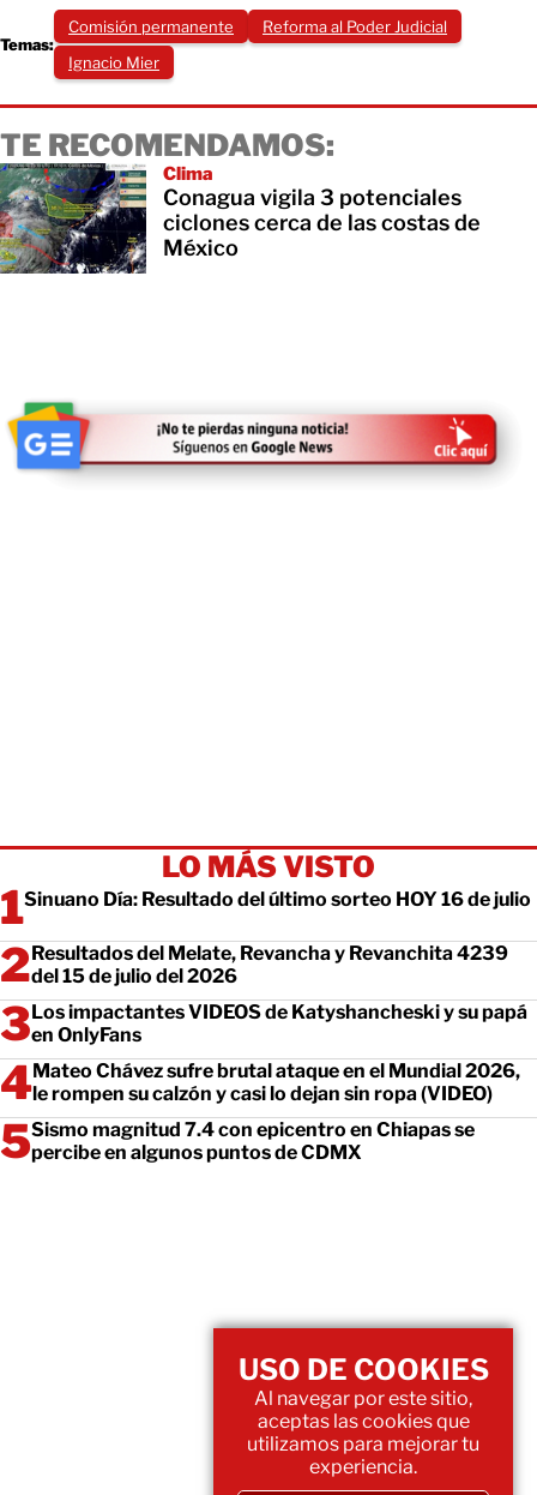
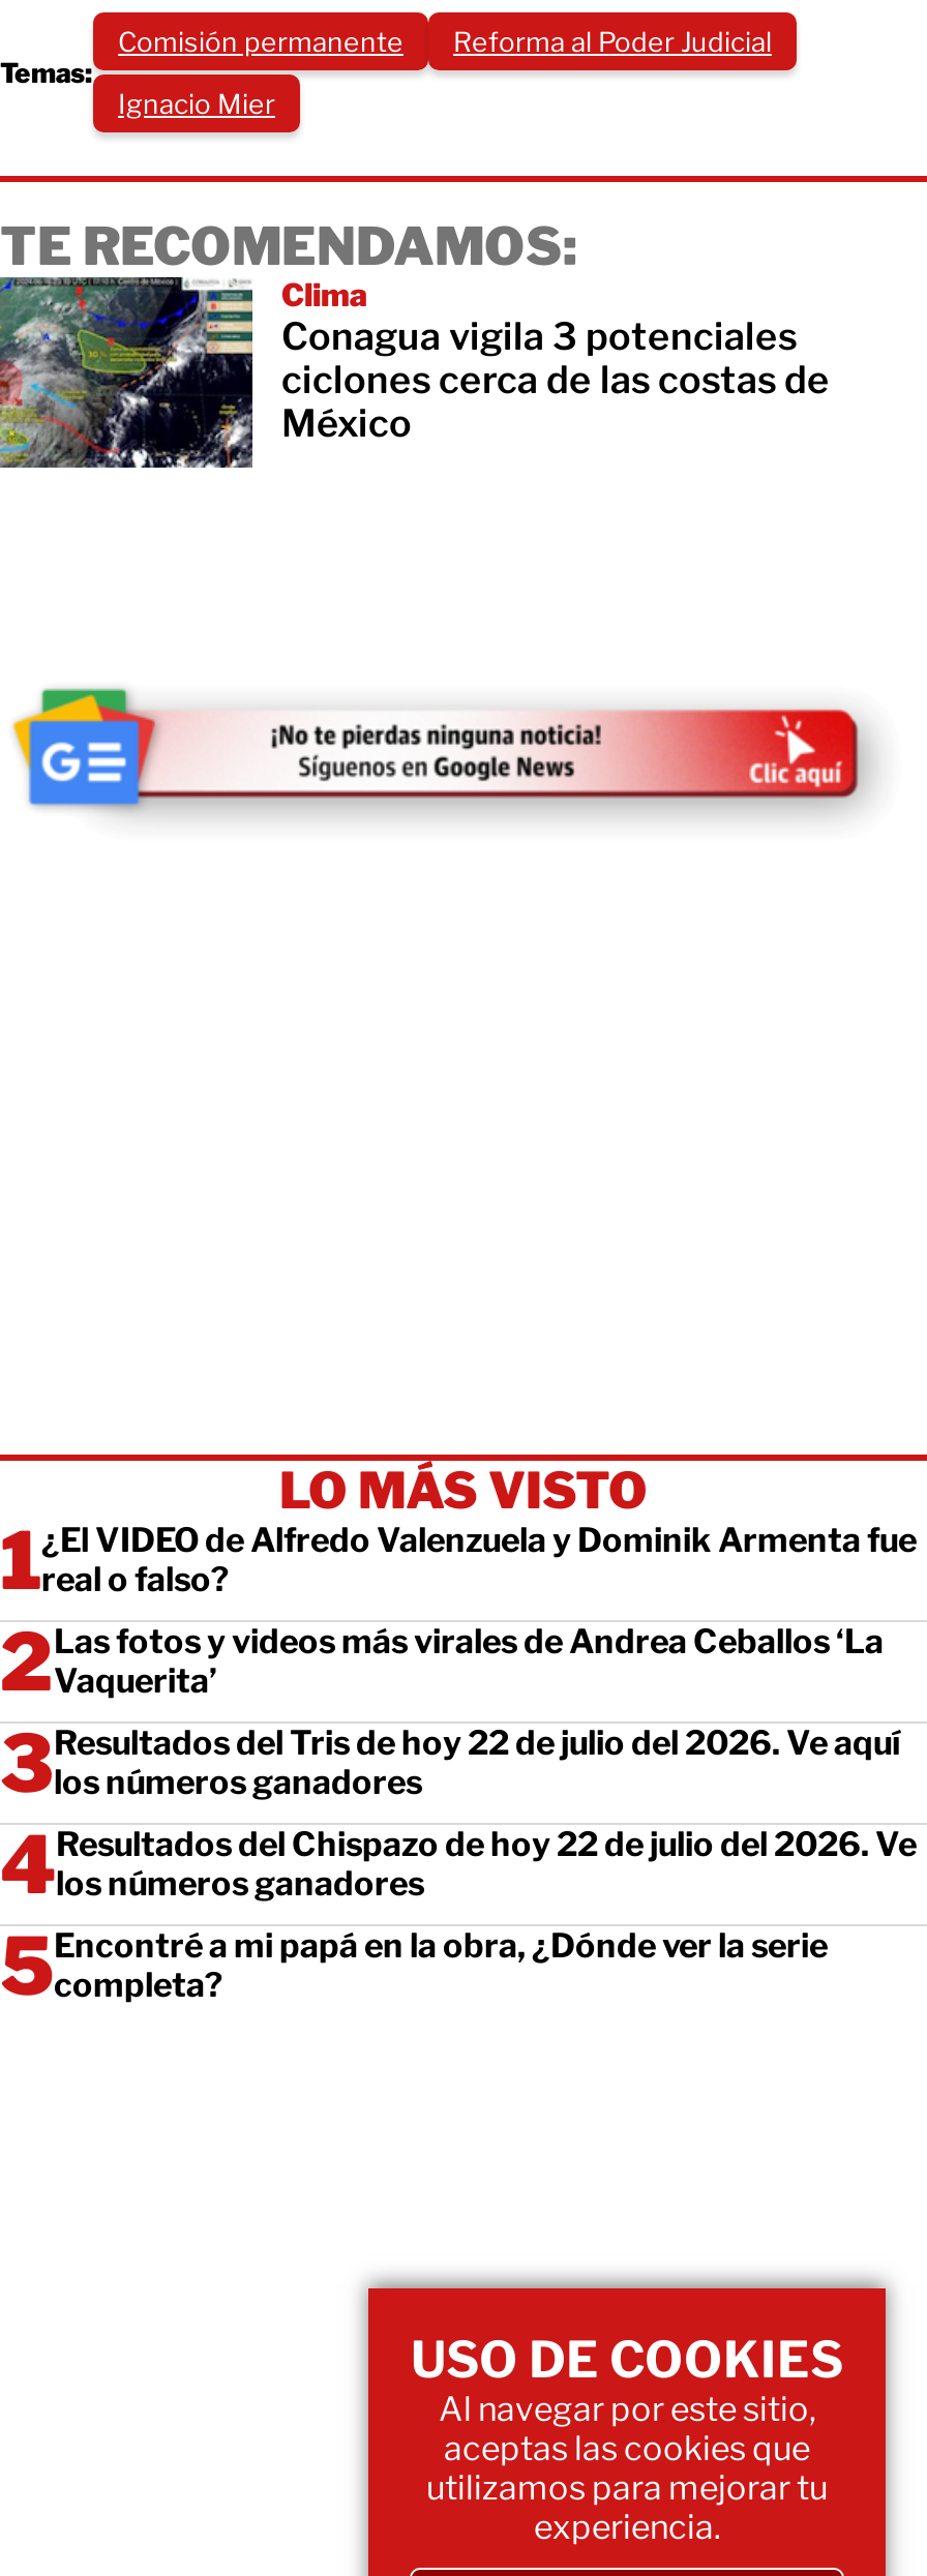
- Sinuano Día: Resultado del último sorteo HOY 16 de julio
+ ¿El VIDEO de Alfredo Valenzuela y Dominik Armenta fue
+ real o falso?

- Resultados del Melate, Revancha y Revanchita 4239
- del 15 de julio del 2026
+ Las fotos y videos más virales de Andrea Ceballos ‘La
+ Vaquerita’

- Los impactantes VIDEOS de Katyshancheski y su papá
- en OnlyFans
+ Resultados del Tris de hoy 22 de julio del 2026. Ve aquí
+ los números ganadores

- Mateo Chávez sufre brutal ataque en el Mundial 2026,
- le rompen su calzón y casi lo dejan sin ropa (VIDEO)
+ Resultados del Chispazo de hoy 22 de julio del 2026. Ve
+ los números ganadores

- Sismo magnitud 7.4 con epicentro en Chiapas se
- percibe en algunos puntos de CDMX
+ Encontré a mi papá en la obra, ¿Dónde ver la serie
+ completa?
